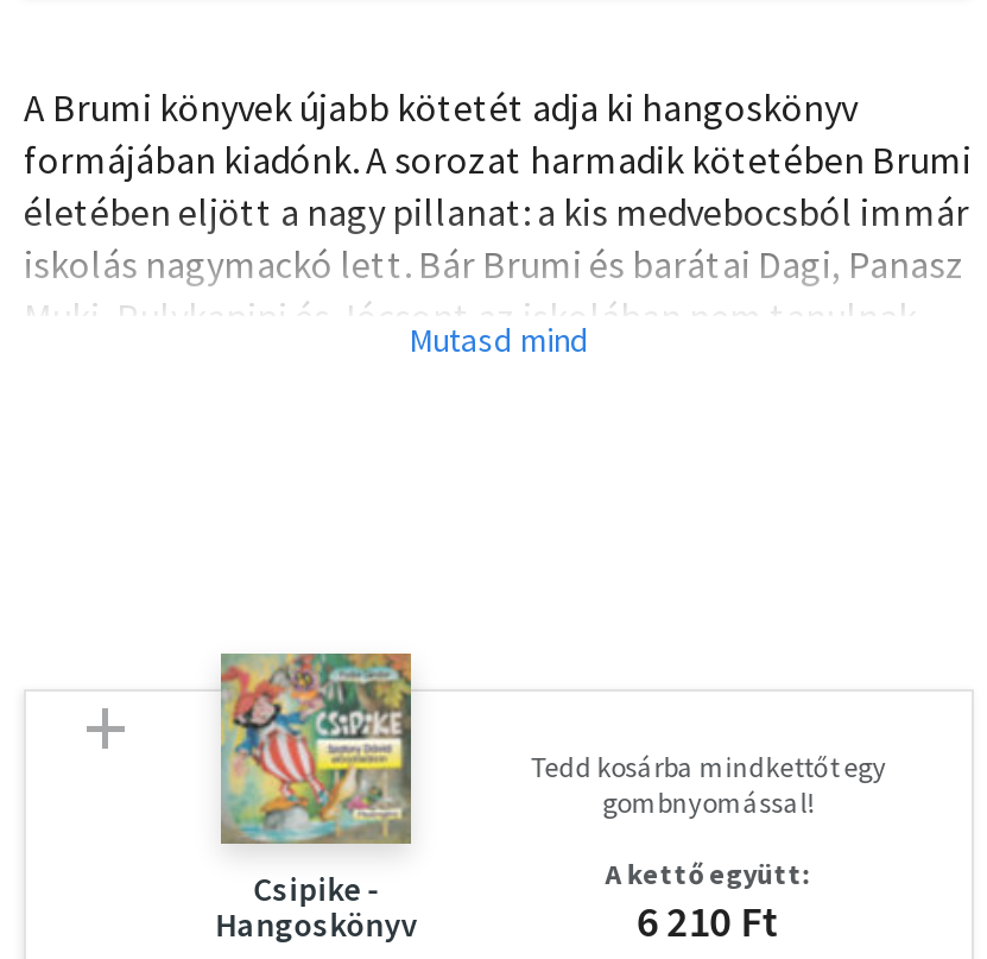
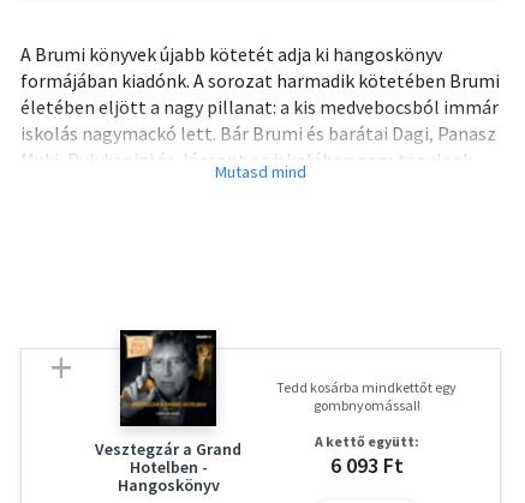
- [image]
- Csipike -
+ [image]
+ Vesztegzár a Grand
+ Hotelben -

- 6 210 Ft
+ 6 093 Ft
